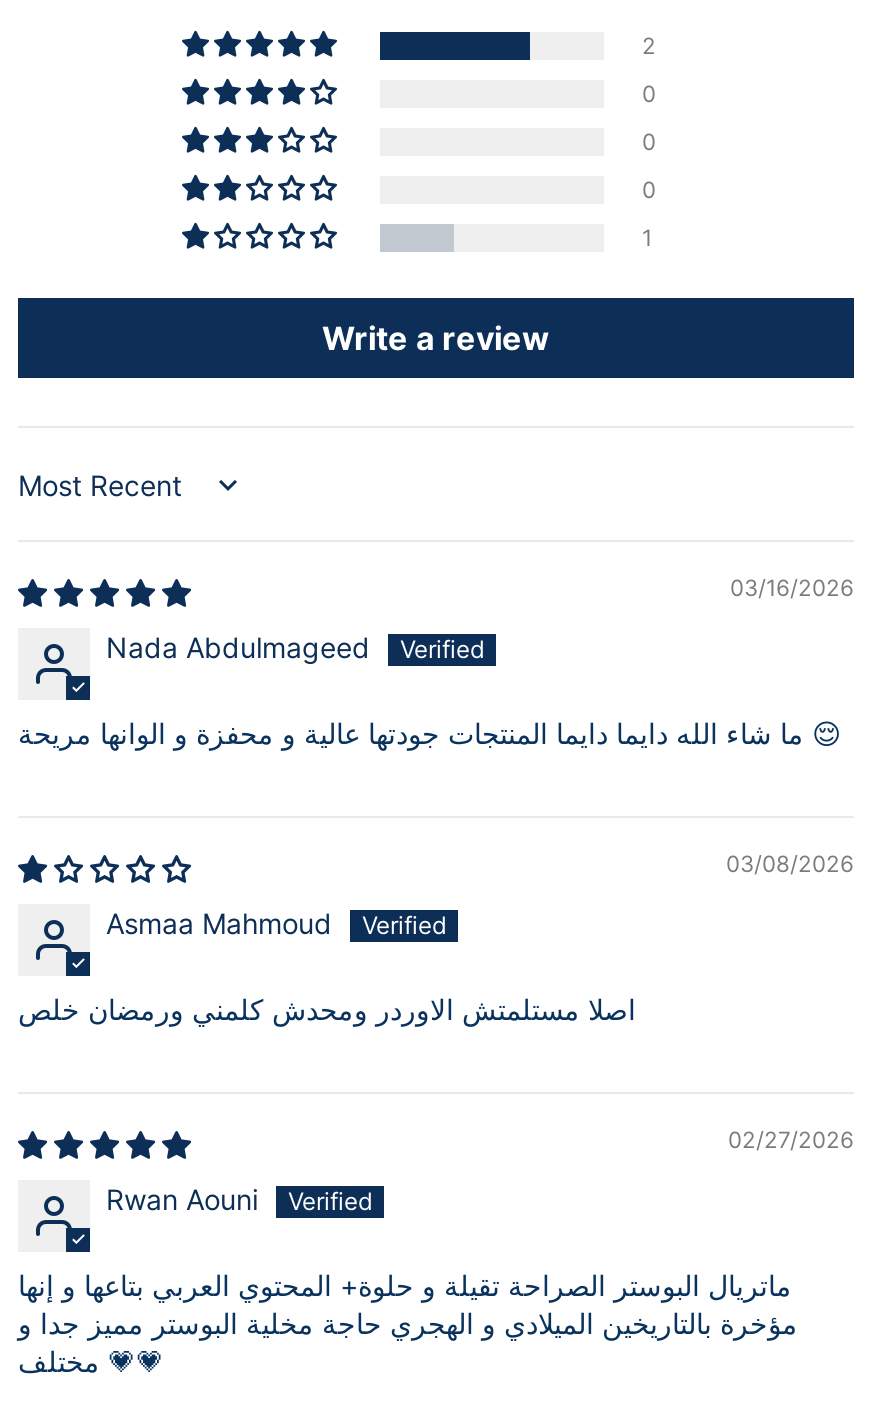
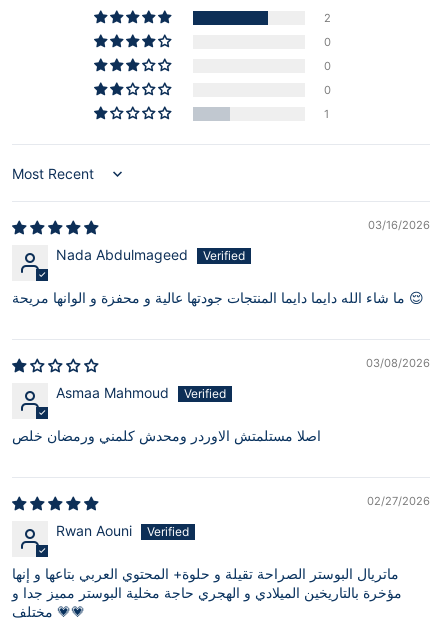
- Write a review
